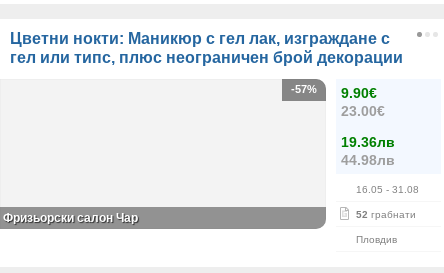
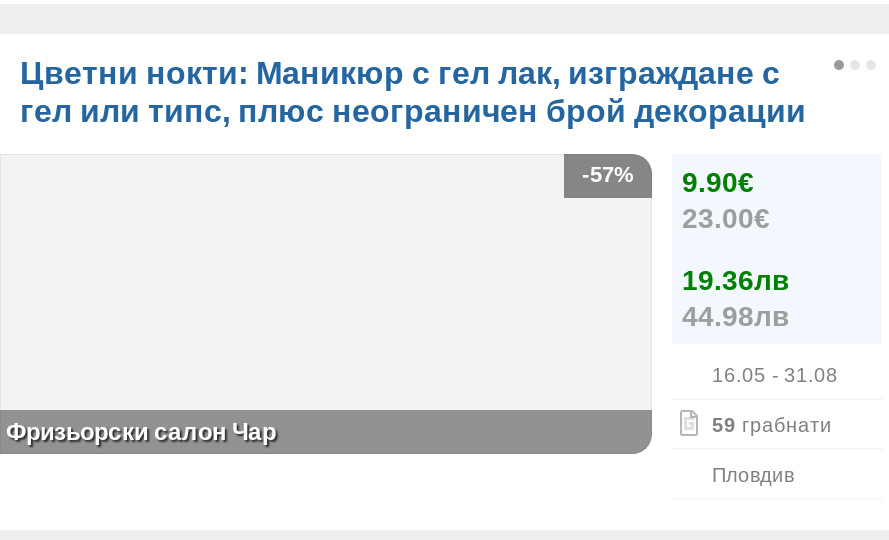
- 52 грабнати
+ 59 грабнати
